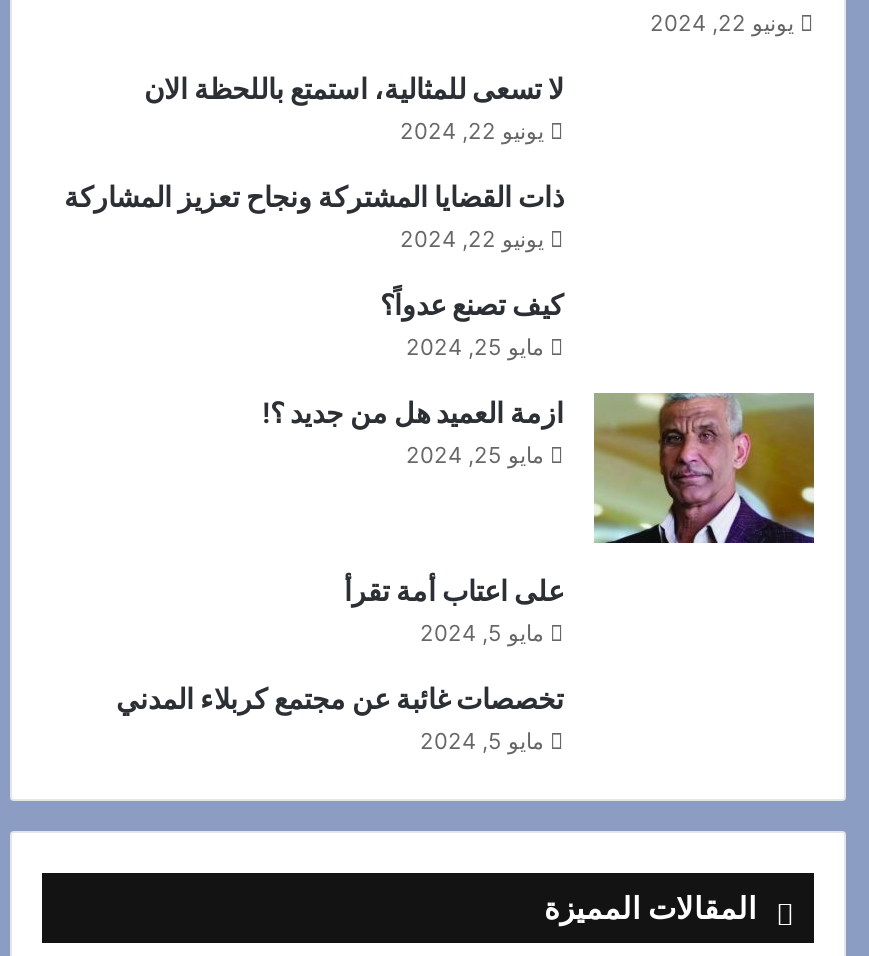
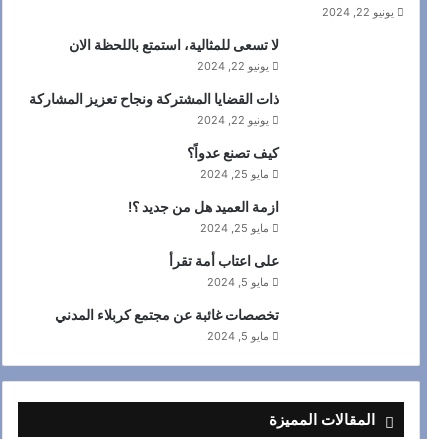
- [image]
